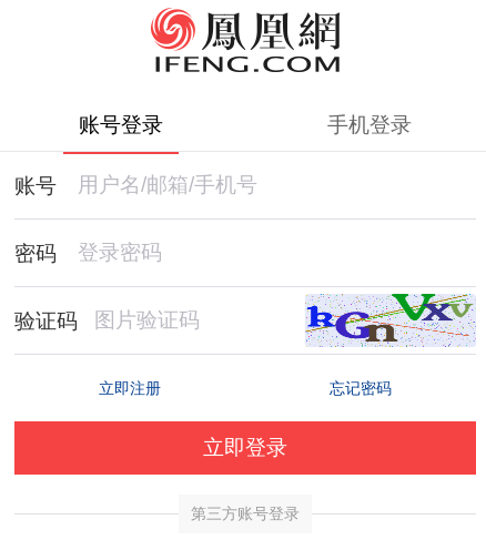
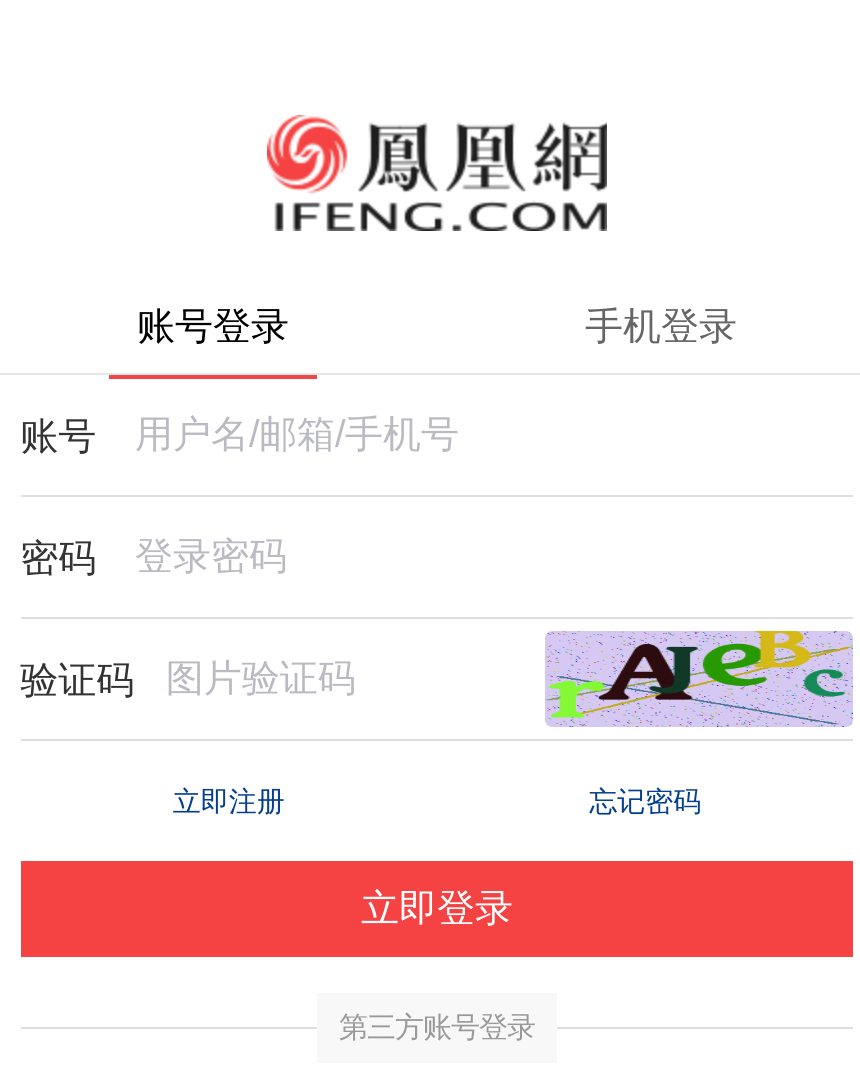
- [image]
+ [image]
